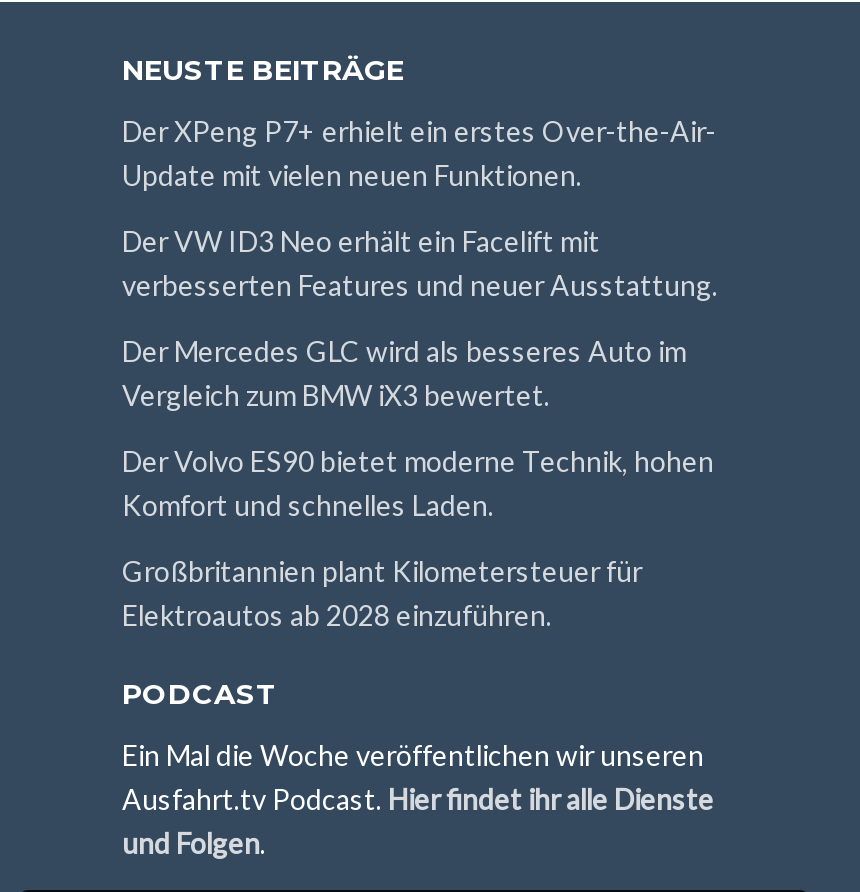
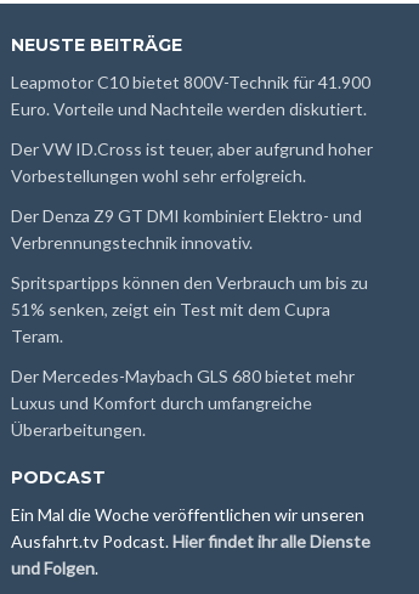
- Der XPeng P7+ erhielt ein erstes Over-the-Air-
- Update mit vielen neuen Funktionen.
+ Leapmotor C10 bietet 800V-Technik für 41.900
+ Euro. Vorteile und Nachteile werden diskutiert.

- Der VW ID3 Neo erhält ein Facelift mit
- verbesserten Features und neuer Ausstattung.
+ Der VW ID.Cross ist teuer, aber aufgrund hoher
+ Vorbestellungen wohl sehr erfolgreich.

- Der Mercedes GLC wird als besseres Auto im
- Vergleich zum BMW iX3 bewertet.
+ Der Denza Z9 GT DMI kombiniert Elektro- und
+ Verbrennungstechnik innovativ.

- Der Volvo ES90 bietet moderne Technik, hohen
- Komfort und schnelles Laden.
+ Spritspartipps können den Verbrauch um bis zu
+ 51% senken, zeigt ein Test mit dem Cupra
+ Teram.

- Großbritannien plant Kilometersteuer für
- Elektroautos ab 2028 einzuführen.
+ Der Mercedes-Maybach GLS 680 bietet mehr
+ Luxus und Komfort durch umfangreiche
+ Überarbeitungen.
